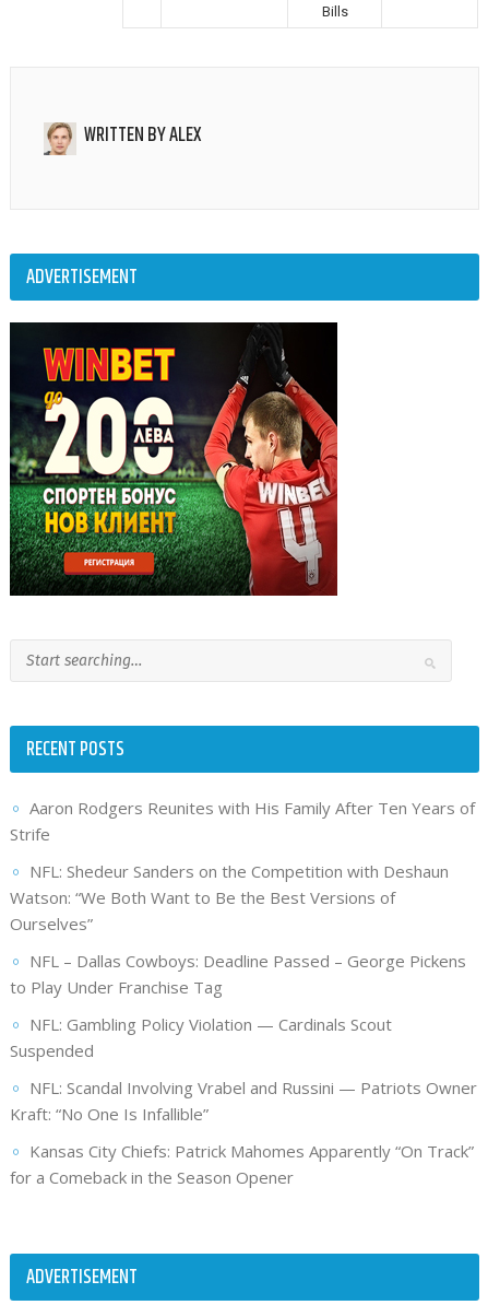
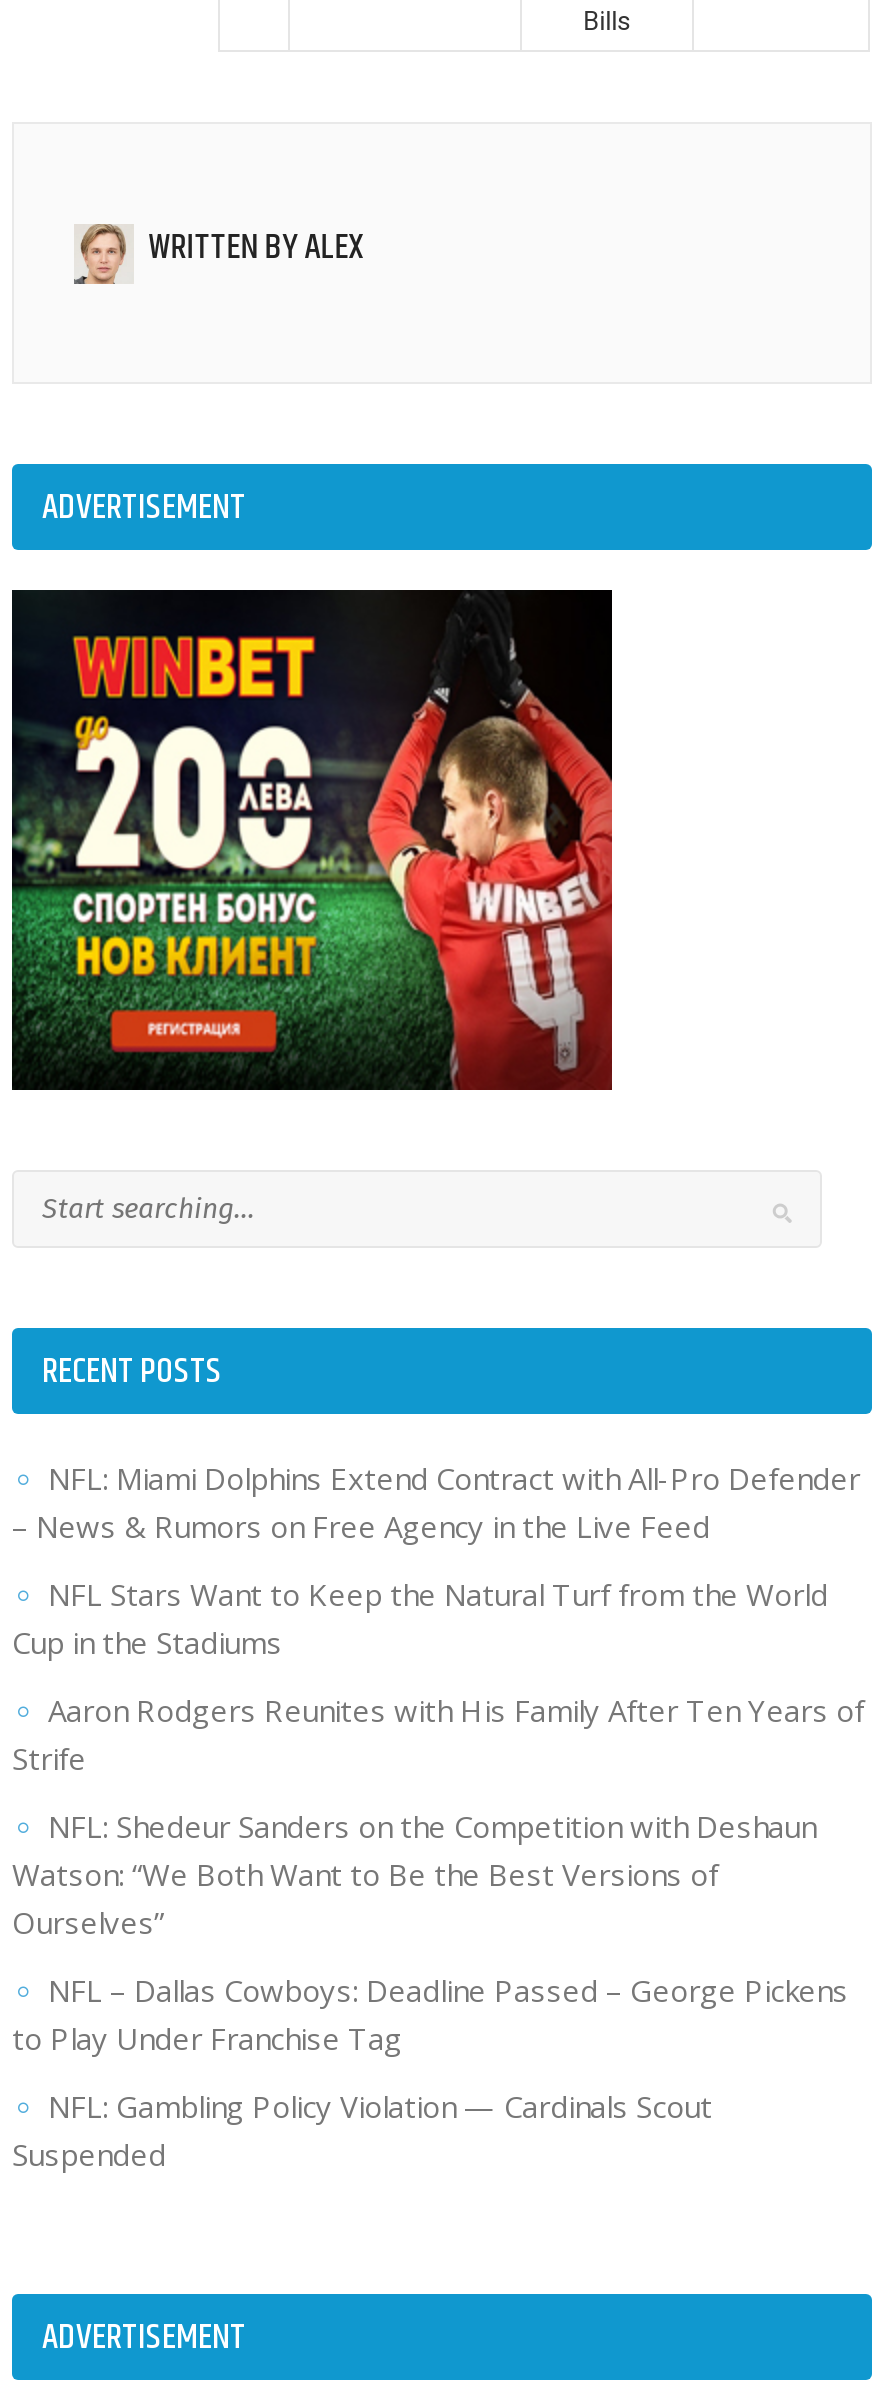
+ NFL: Miami Dolphins Extend Contract with All-Pro Defender
+ – News & Rumors on Free Agency in the Live Feed
+ NFL Stars Want to Keep the Natural Turf from the World
+ Cup in the Stadiums

moved down: Aaron Rodgers Reunites with His Family After Ten Years of | Strife | NFL: Shedeur Sanders on the Competition with Deshaun | ... | NFL: Gambling Policy Violation — Cardinals Scout | Suspended

- NFL: Scandal Involving Vrabel and Russini — Patriots Owner
- Kraft: “No One Is Infallible”
- Kansas City Chiefs: Patrick Mahomes Apparently “On Track”
- for a Comeback in the Season Opener
